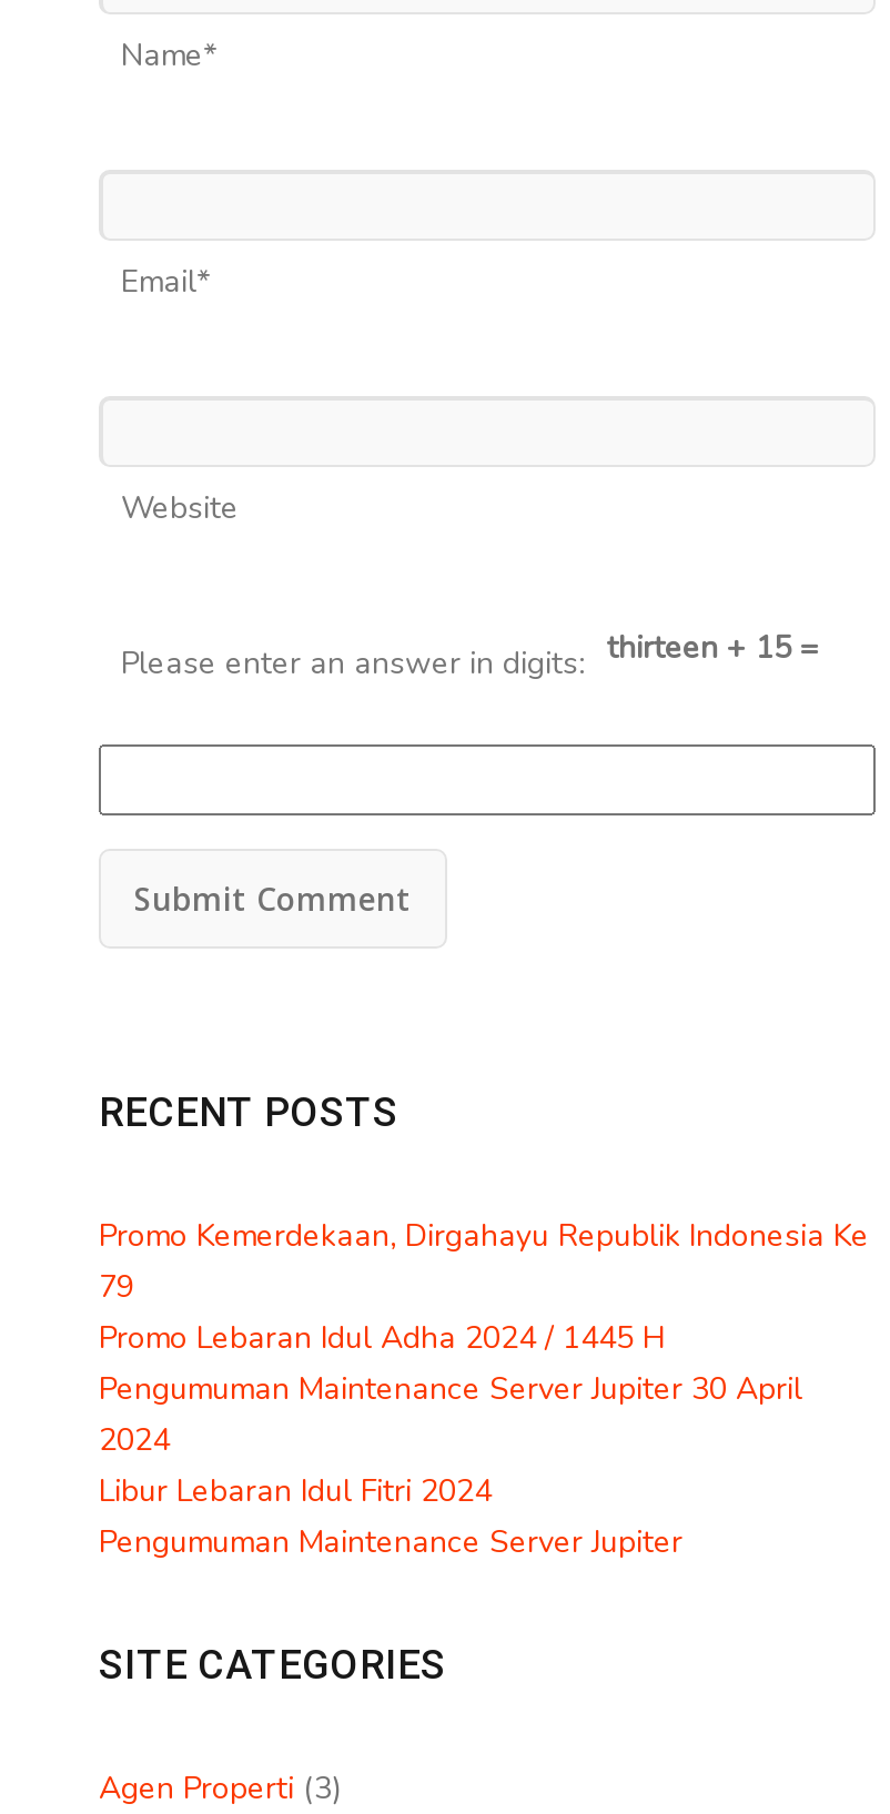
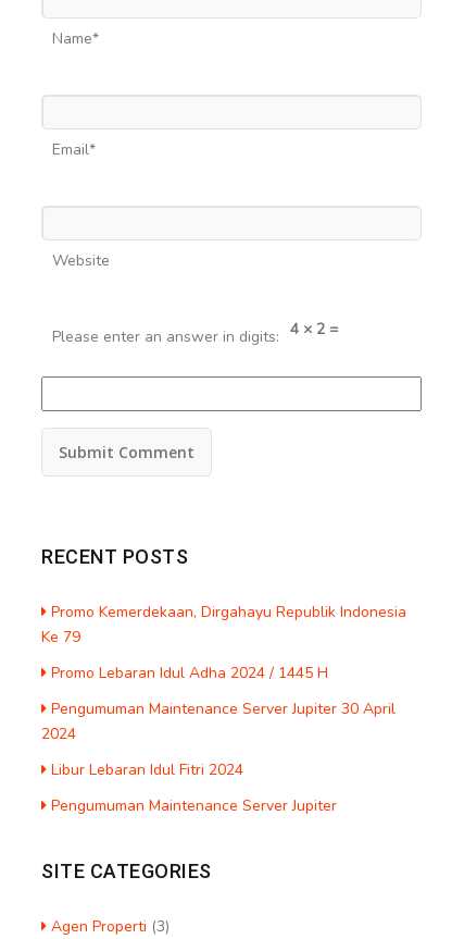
- Please enter an answer in digits: thirteen + 15 =
+ Please enter an answer in digits: 4 × 2 =
